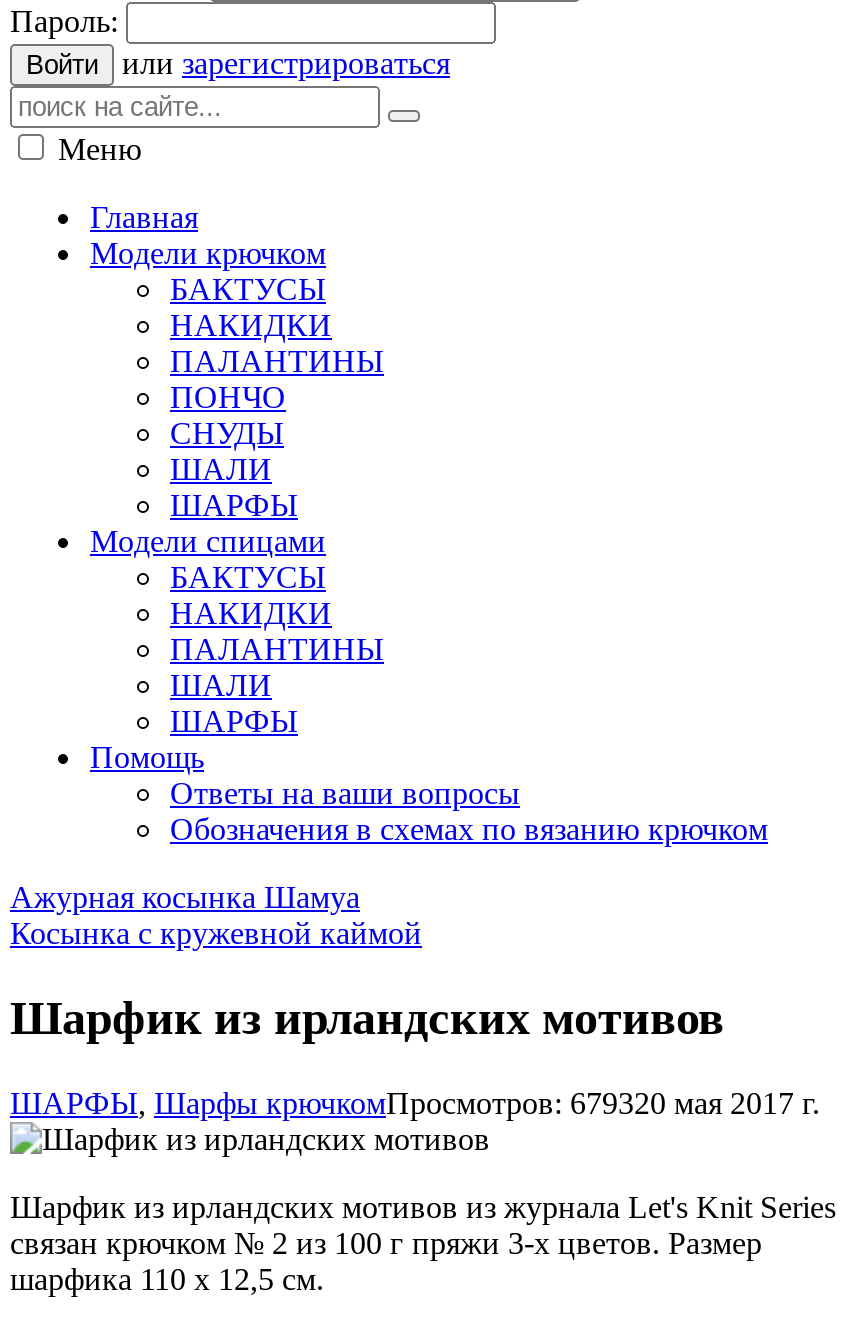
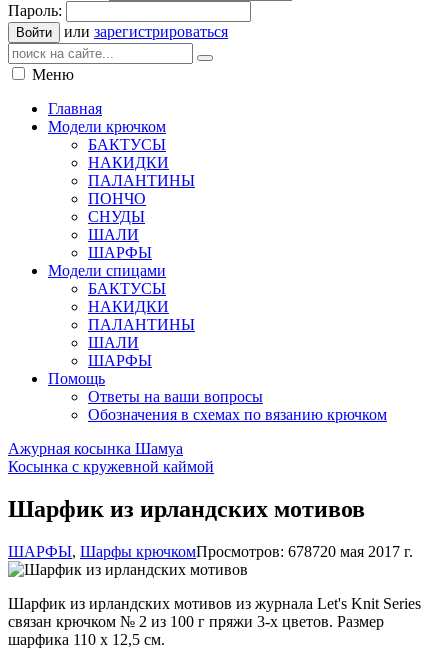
- ШАРФЫ, Шарфы крючкомПросмотров: 679320 мая 2017 г.
+ ШАРФЫ, Шарфы крючкомПросмотров: 678720 мая 2017 г.
